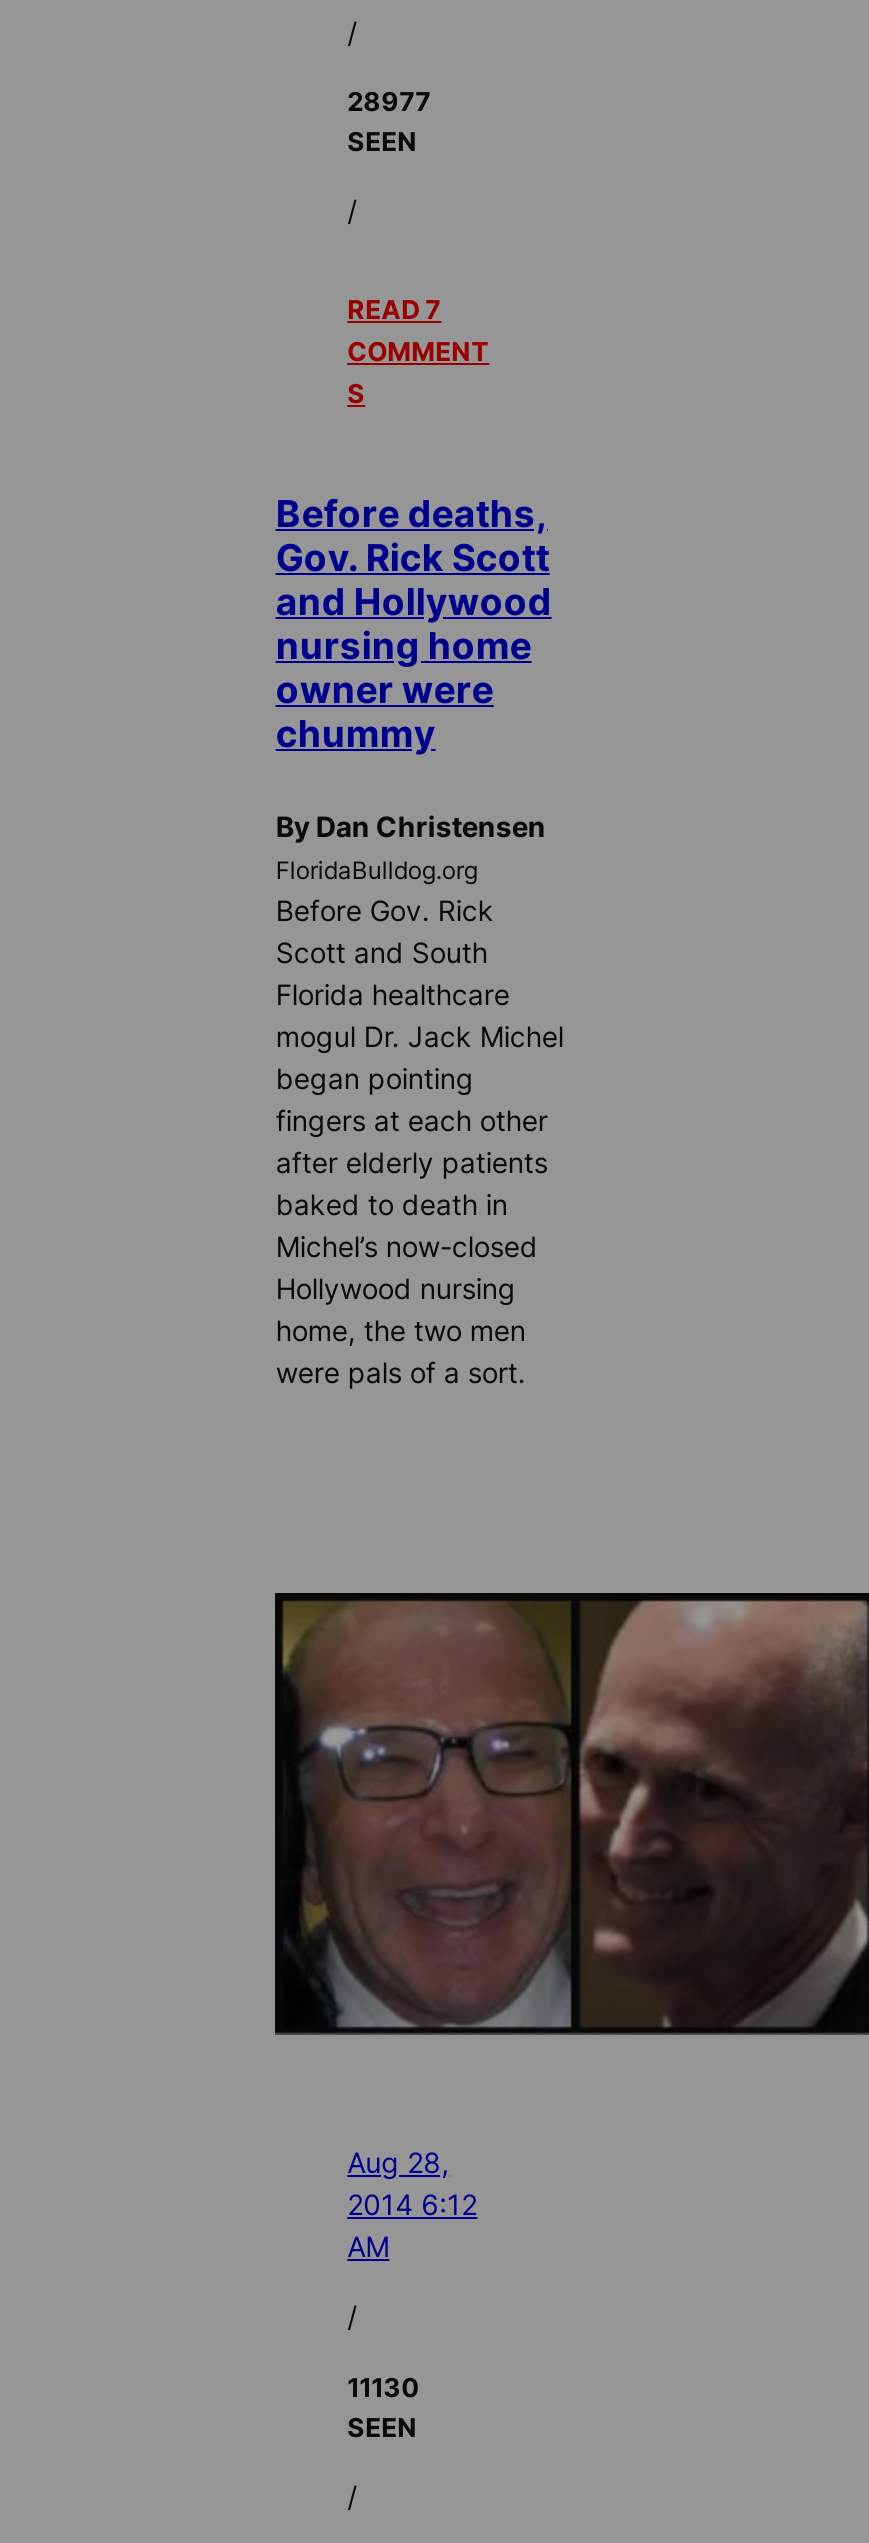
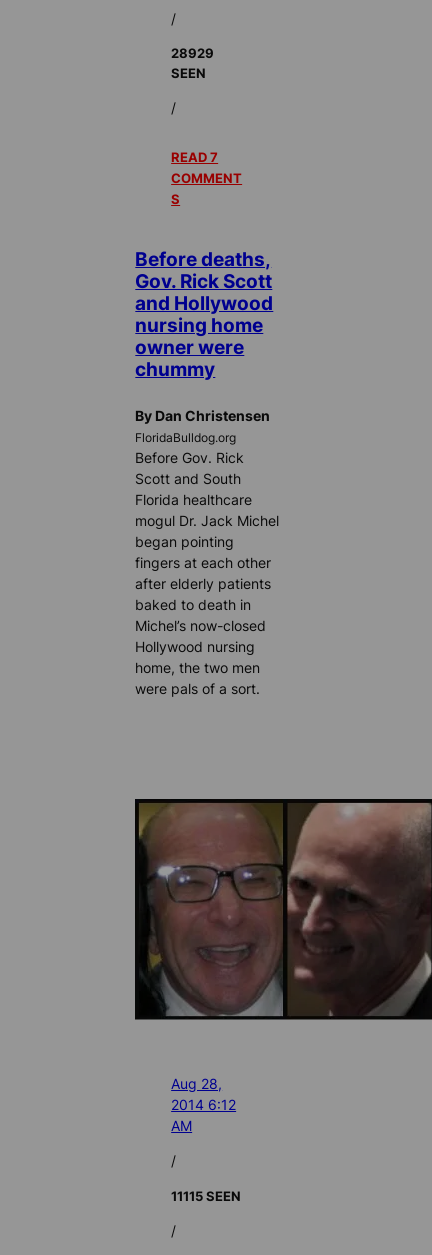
- 28977
+ 28929

- 11130
- SEEN
+ 11115 SEEN
